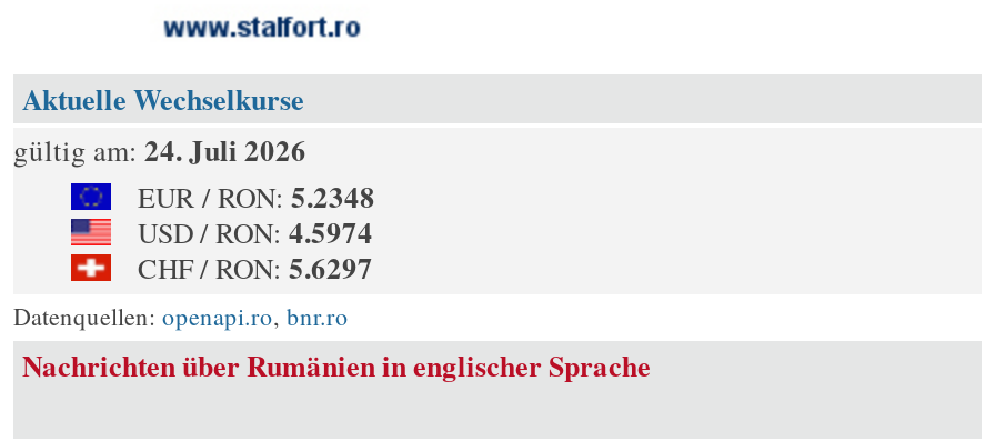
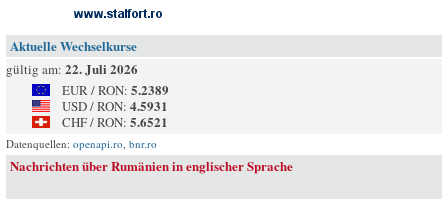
- gültig am: 24. Juli 2026
+ gültig am: 22. Juli 2026

- EUR / RON: 5.2348
+ EUR / RON: 5.2389

- USD / RON: 4.5974
+ USD / RON: 4.5931

- CHF / RON: 5.6297
+ CHF / RON: 5.6521
